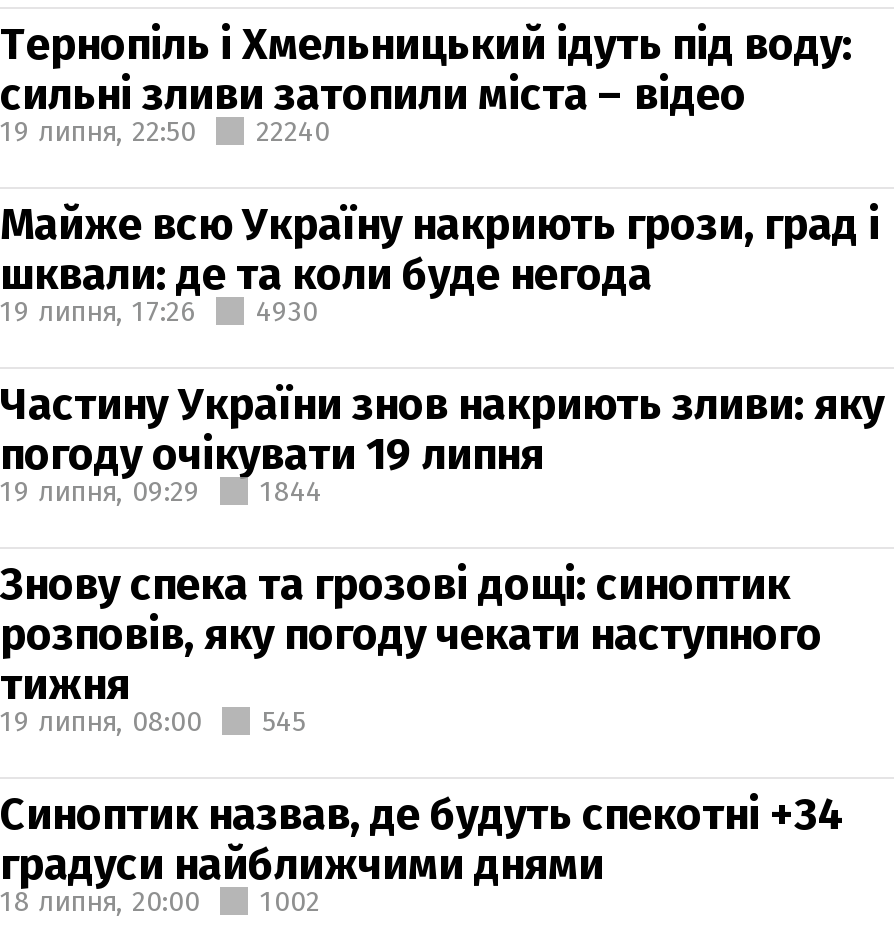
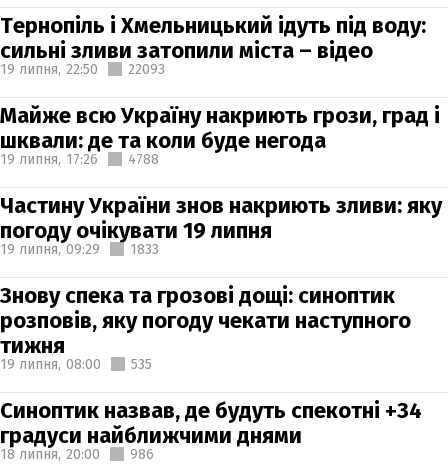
- 19 липня, 22:50 22240
+ 19 липня, 22:50 22093

- 19 липня, 17:26 4930
+ 19 липня, 17:26 4788

- 19 липня, 09:29 1844
+ 19 липня, 09:29 1833

- 19 липня, 08:00 545
+ 19 липня, 08:00 535

- 18 липня, 20:00 1002
+ 18 липня, 20:00 986
